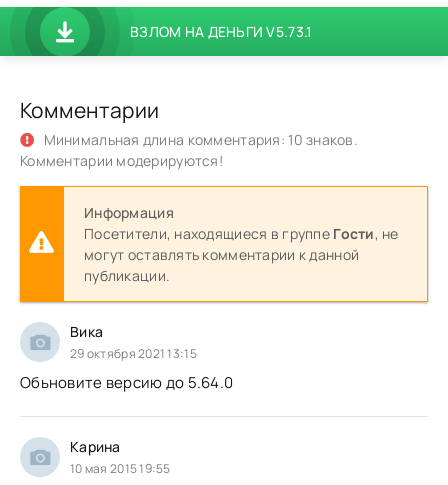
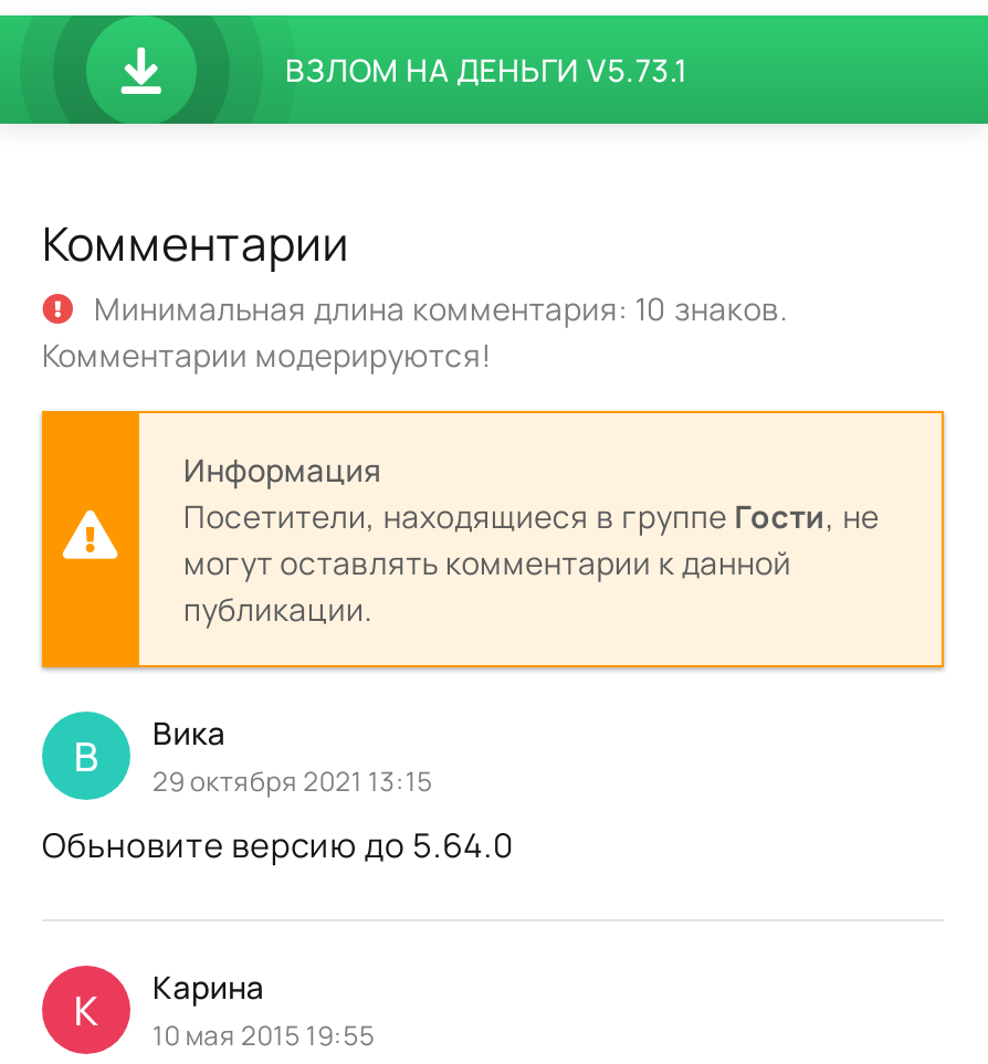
+ В

+ К
